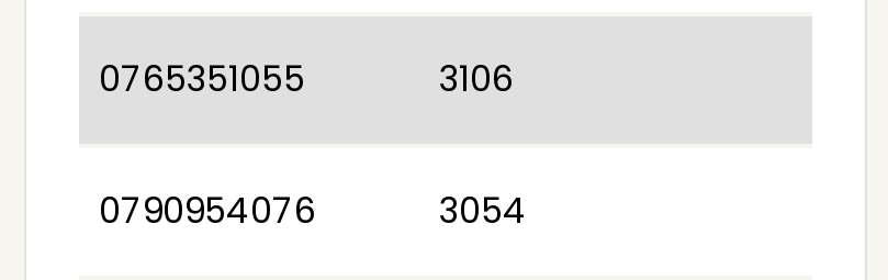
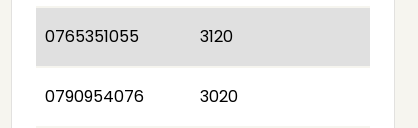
- 3106
+ 3120

- 3054
+ 3020
